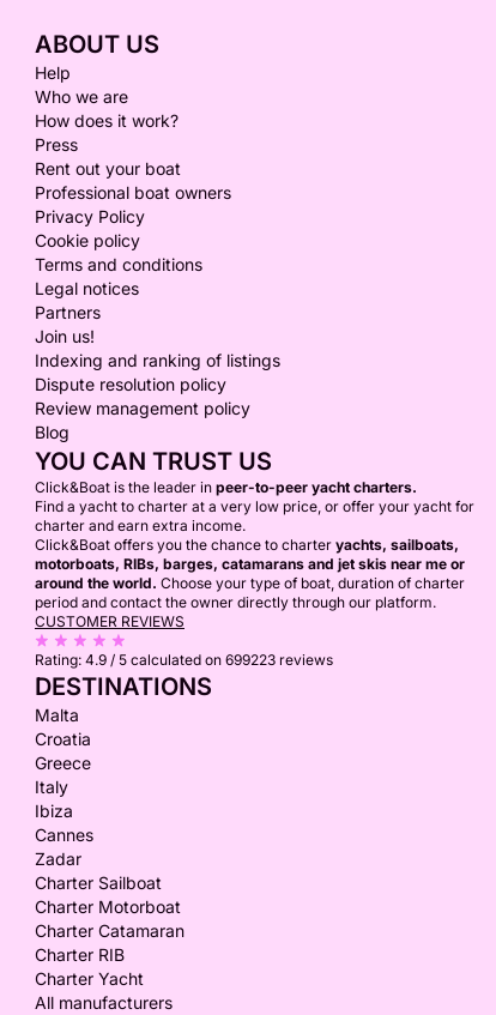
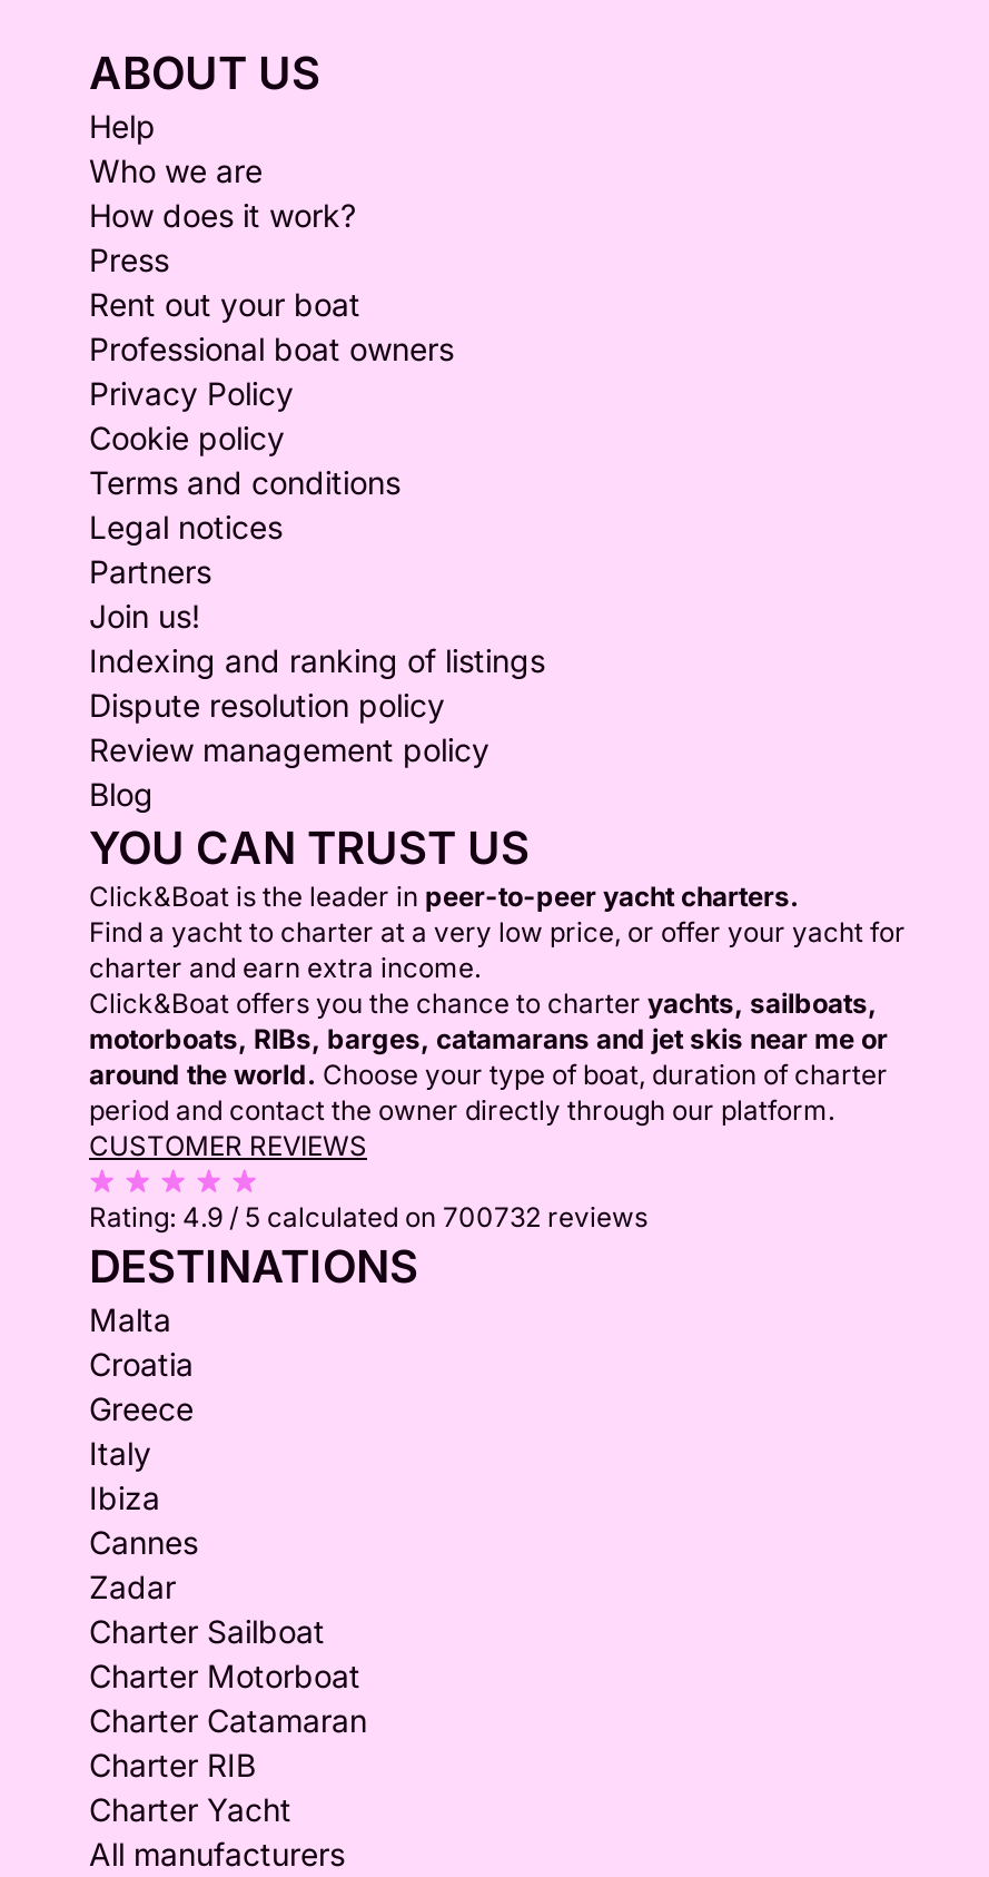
- Rating: 4.9 / 5 calculated on 699223 reviews
+ Rating: 4.9 / 5 calculated on 700732 reviews
